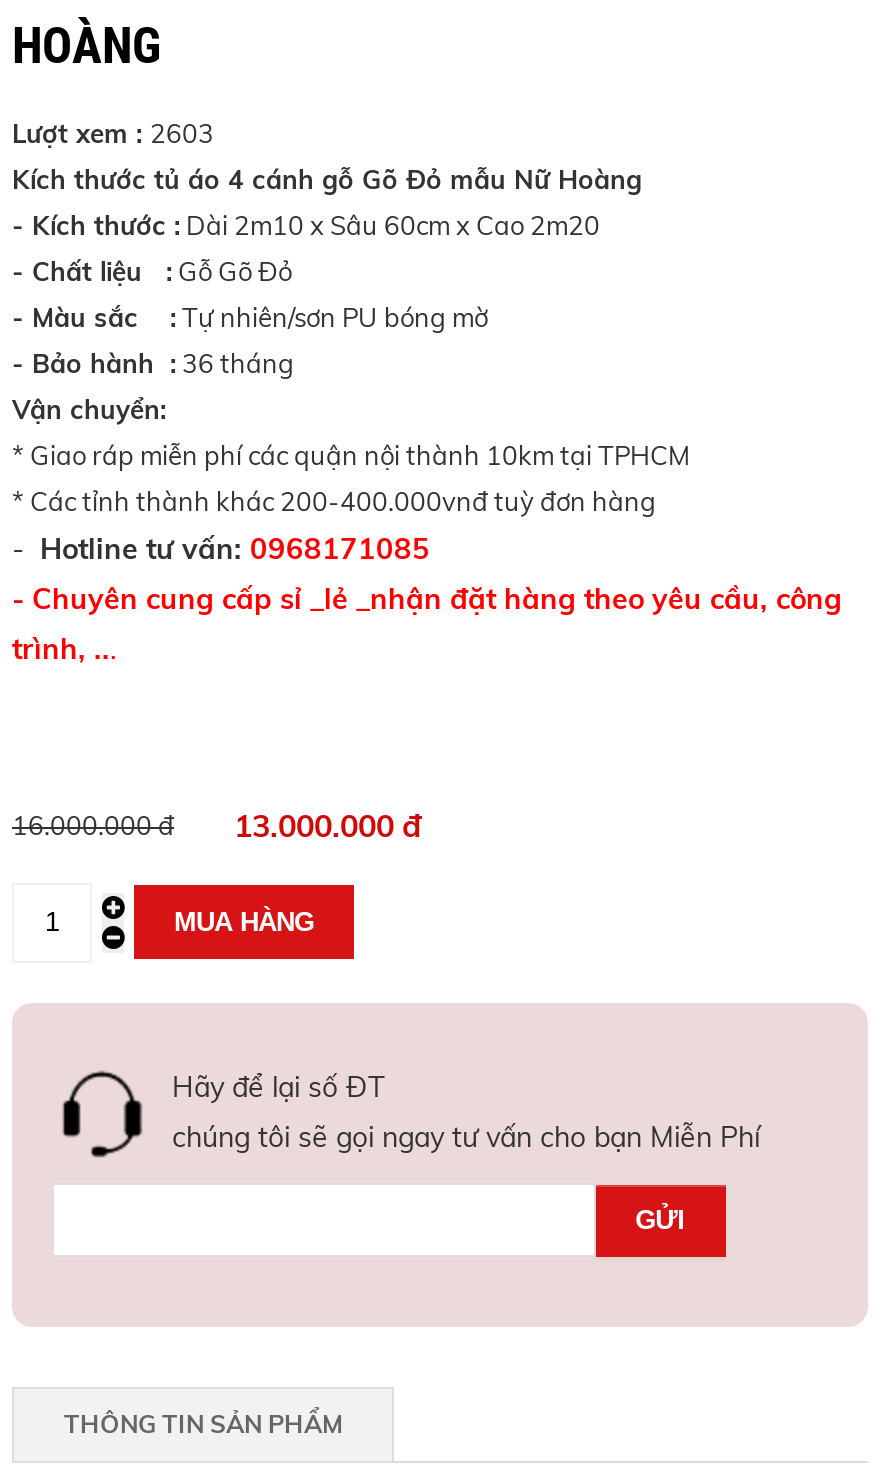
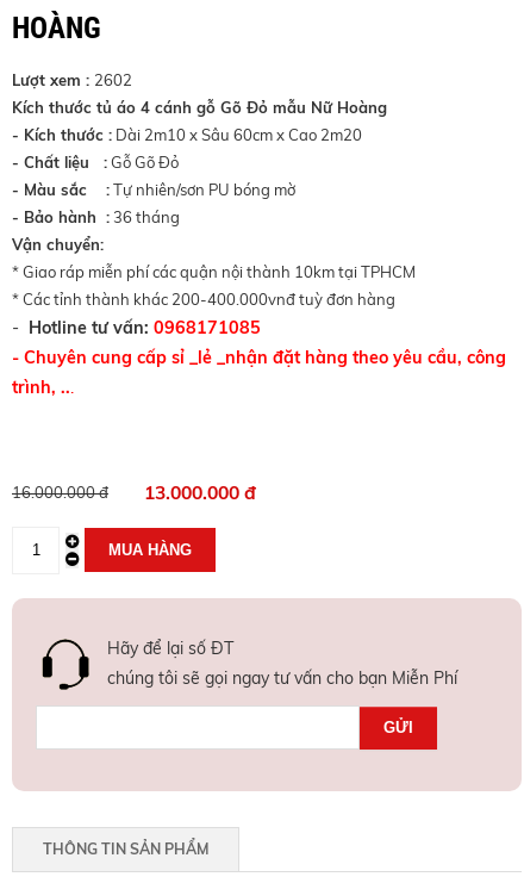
- Lượt xem : 2603
+ Lượt xem : 2602
